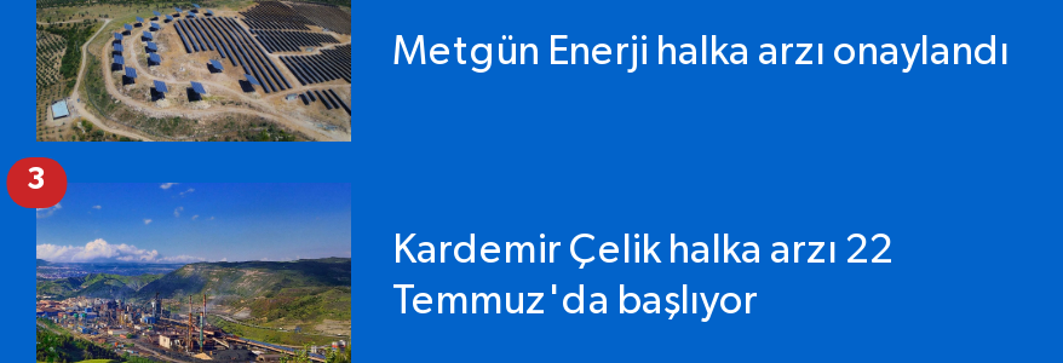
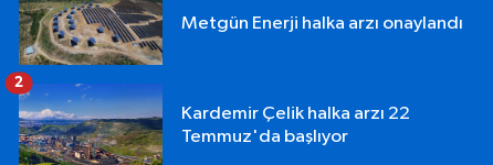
- 3
+ 2
